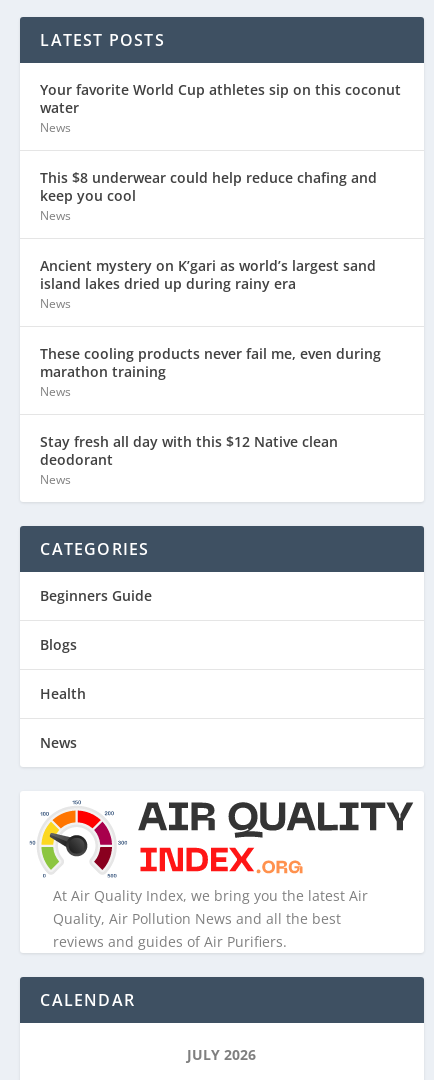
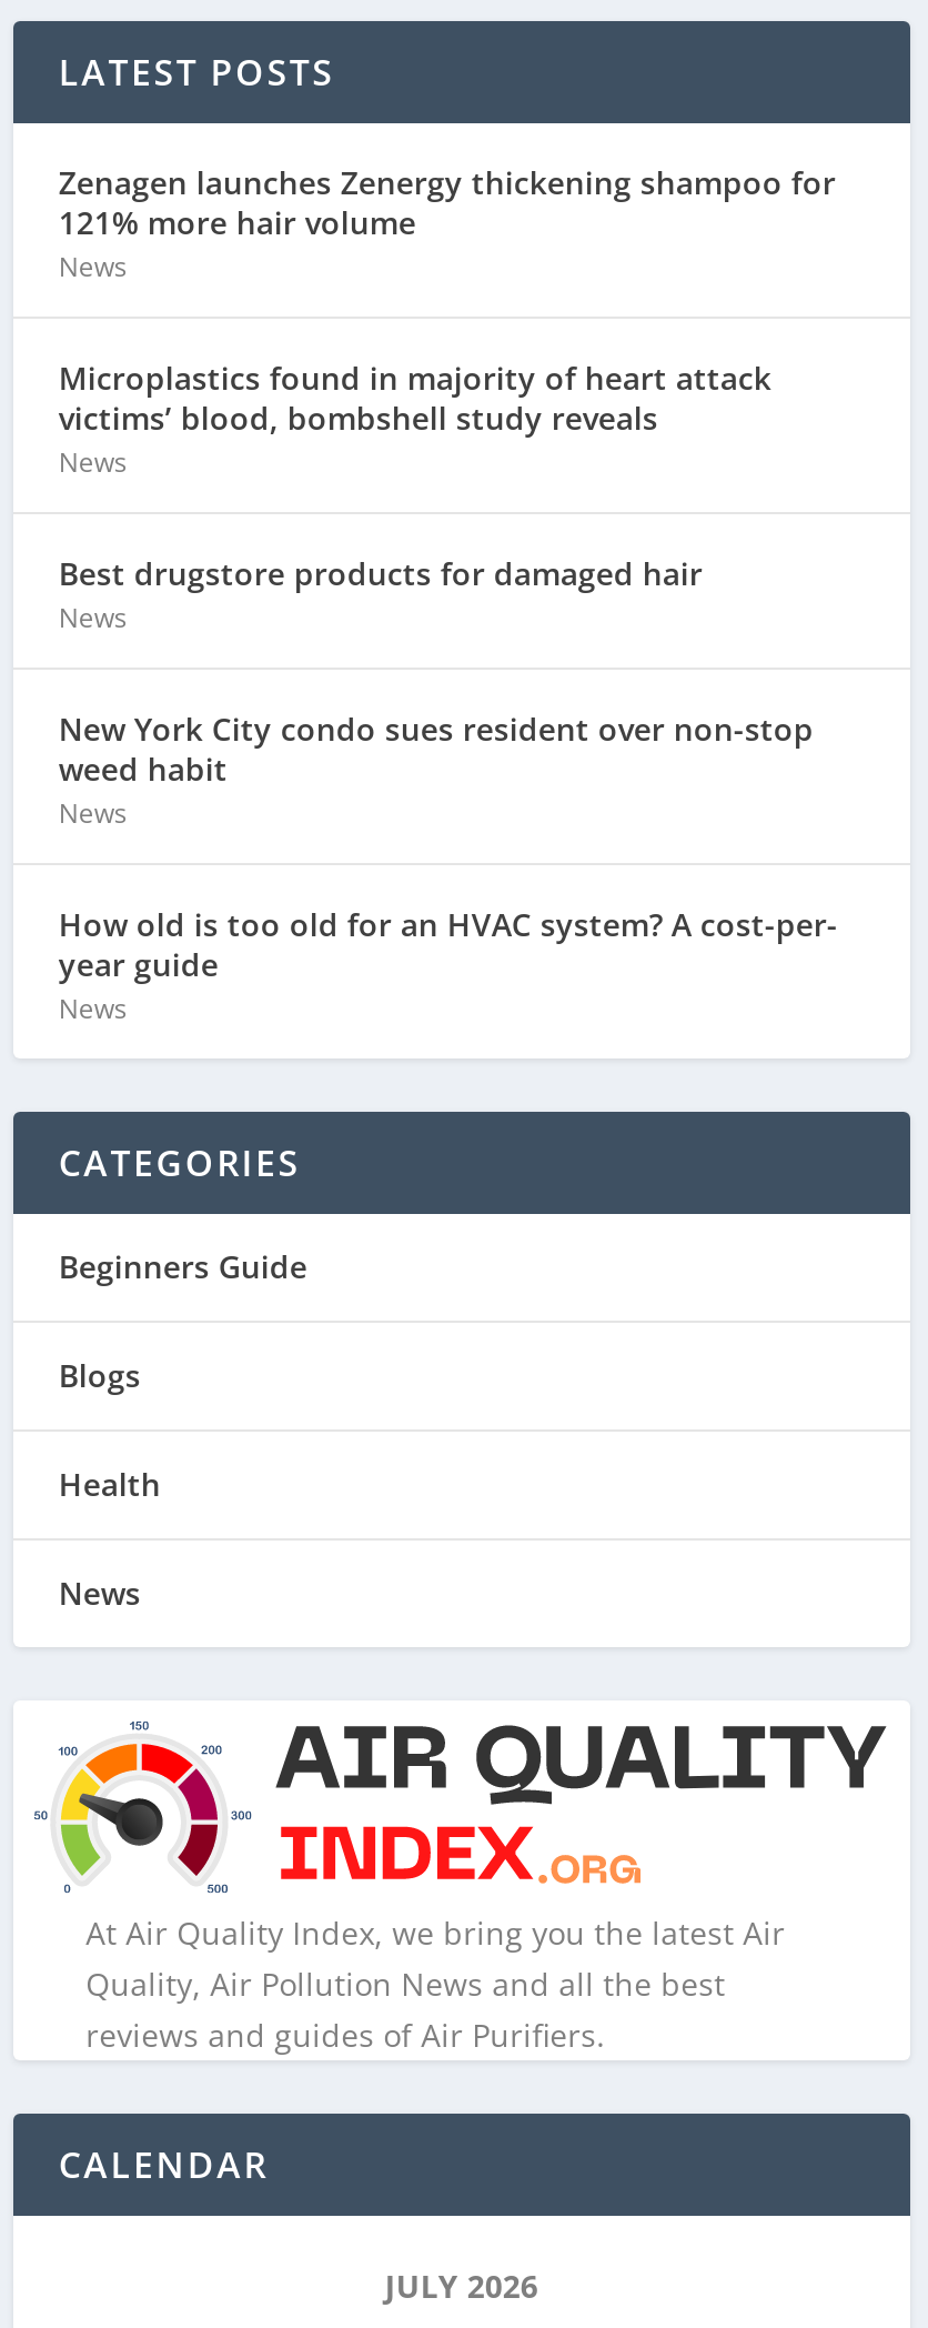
- Your favorite World Cup athletes sip on this coconut
- water
+ Zenagen launches Zenergy thickening shampoo for
+ 121% more hair volume

- This $8 underwear could help reduce chafing and
- keep you cool
+ Microplastics found in majority of heart attack
+ victims’ blood, bombshell study reveals

- Ancient mystery on K’gari as world’s largest sand
- island lakes dried up during rainy era
+ Best drugstore products for damaged hair

- These cooling products never fail me, even during
- marathon training
+ New York City condo sues resident over non-stop
+ weed habit

- Stay fresh all day with this $12 Native clean
- deodorant
+ How old is too old for an HVAC system? A cost-per-
+ year guide
